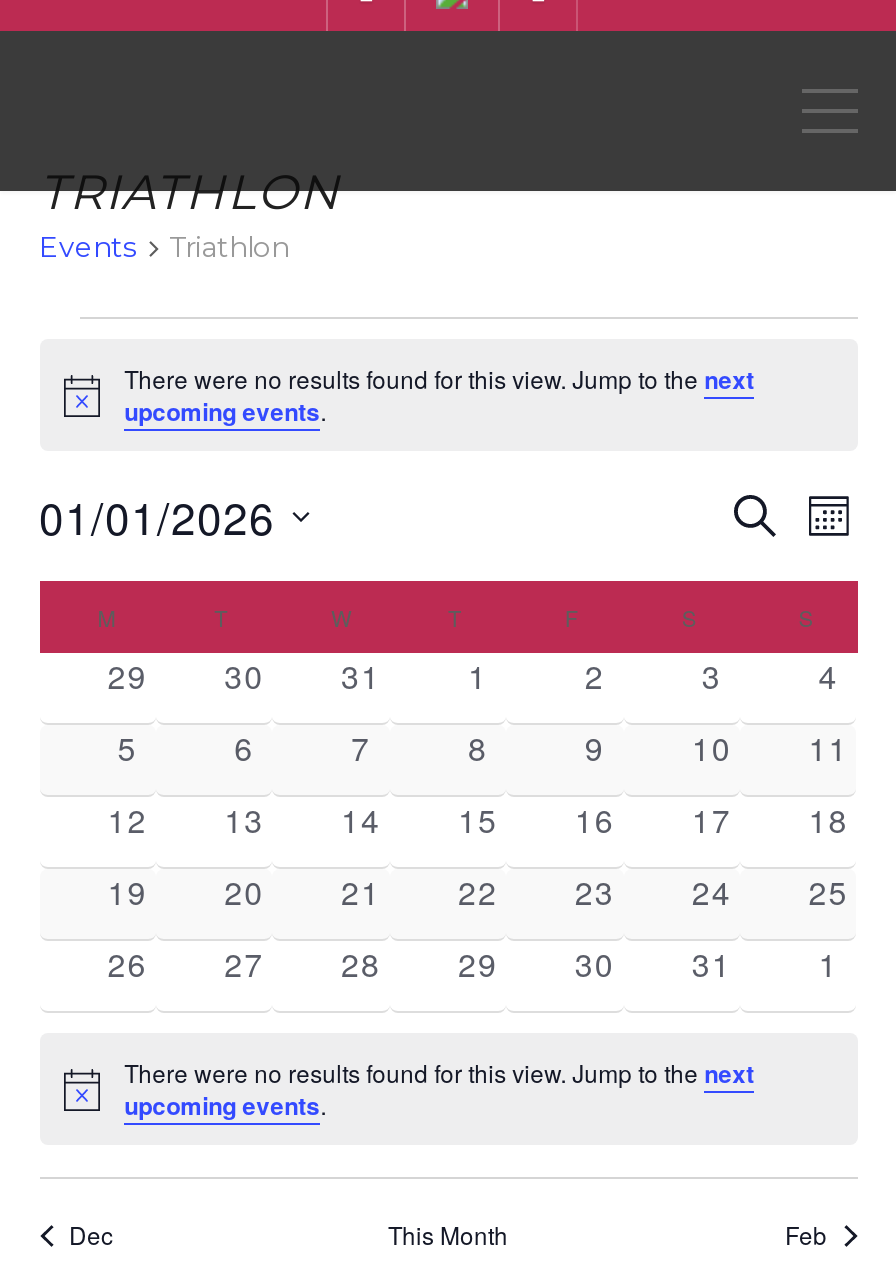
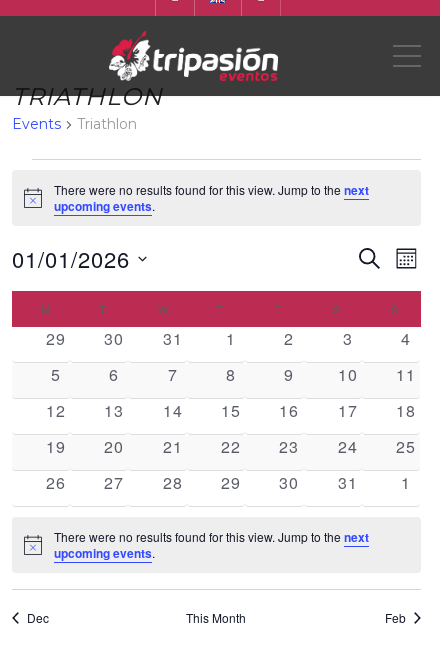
+ [image]
